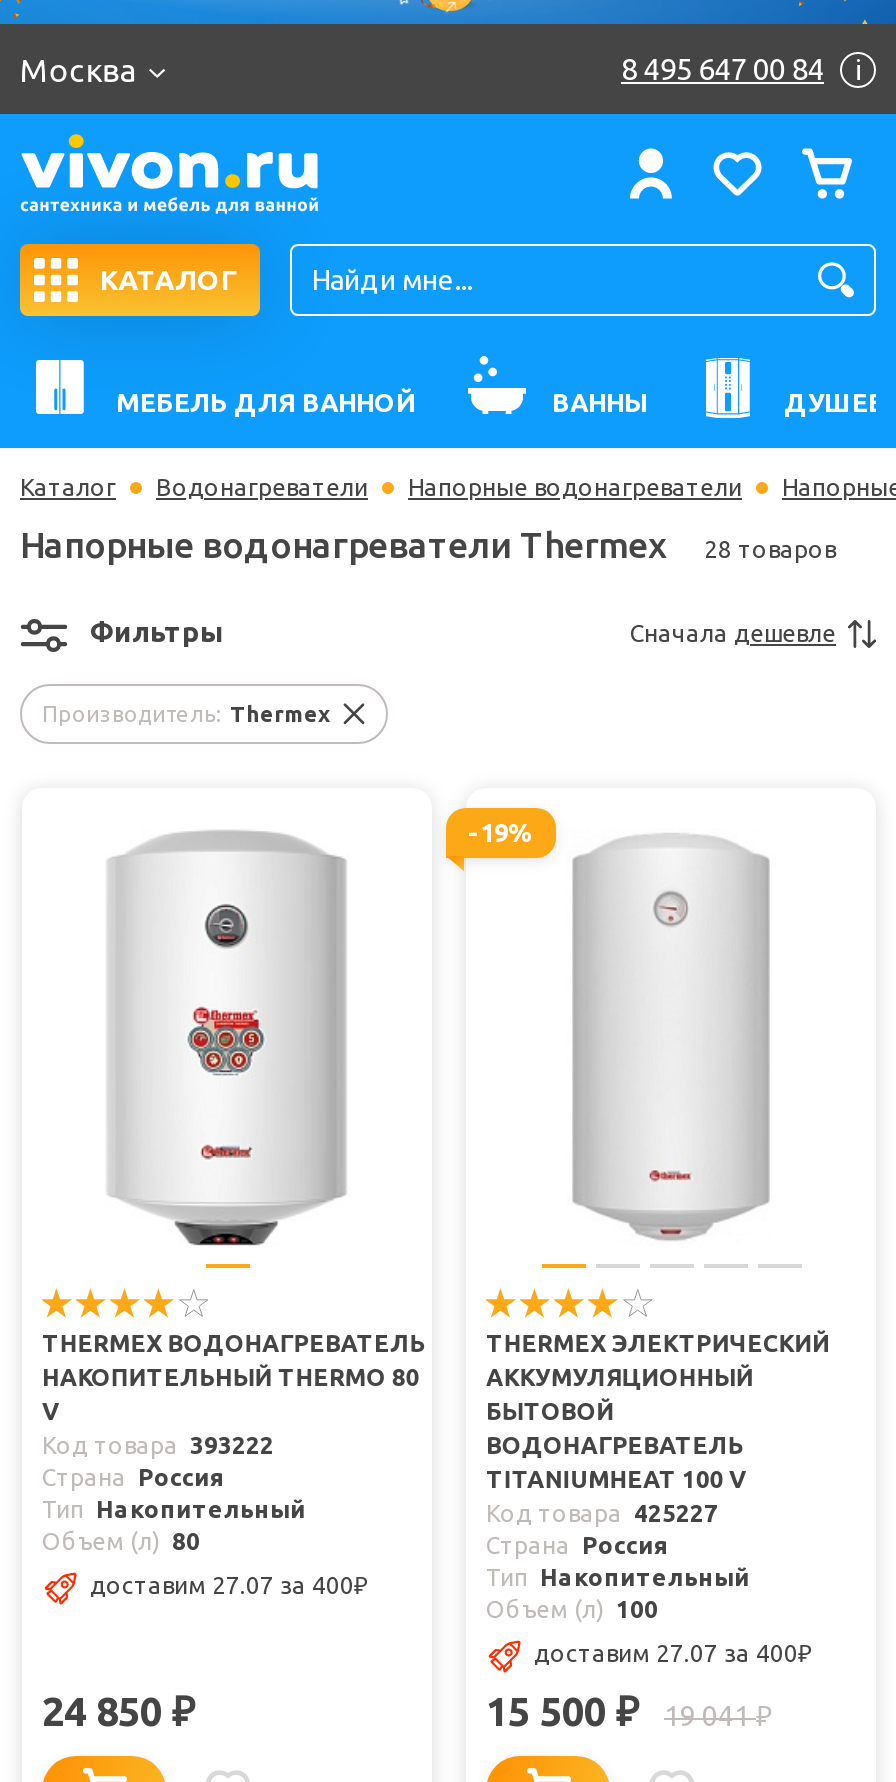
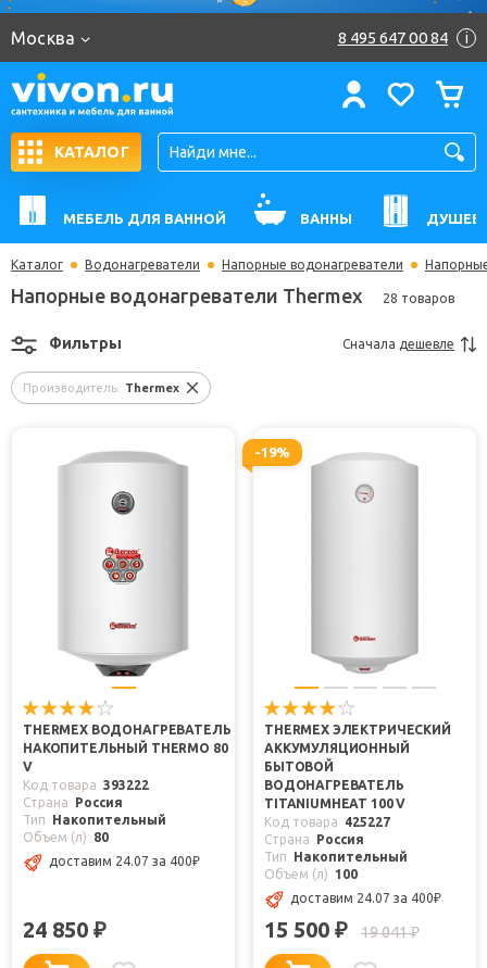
- доставим 27.07 за 400₽
+ доставим 24.07 за 400₽

- доставим 27.07 за 400₽
+ доставим 24.07 за 400₽
